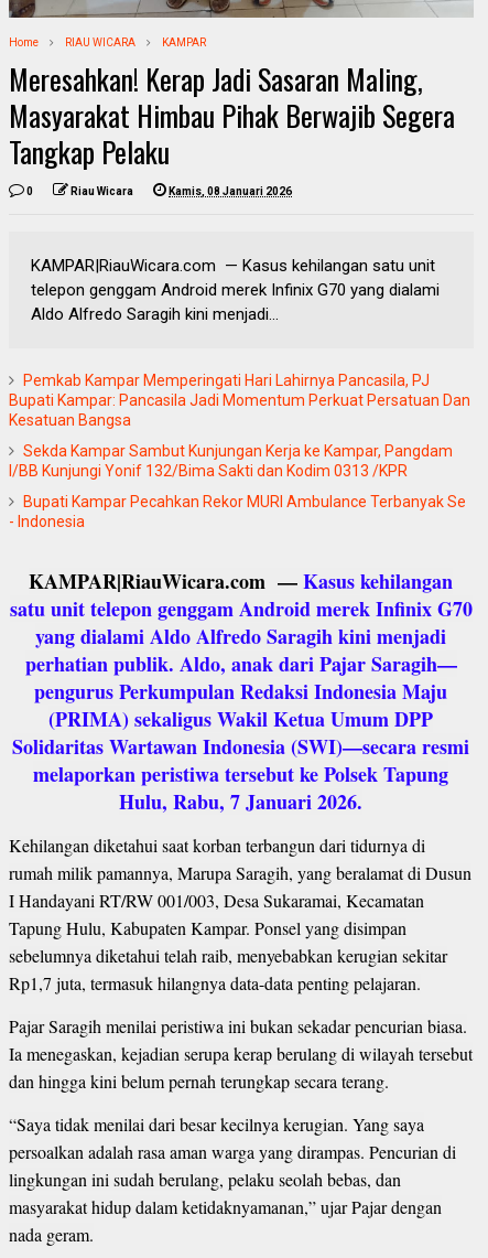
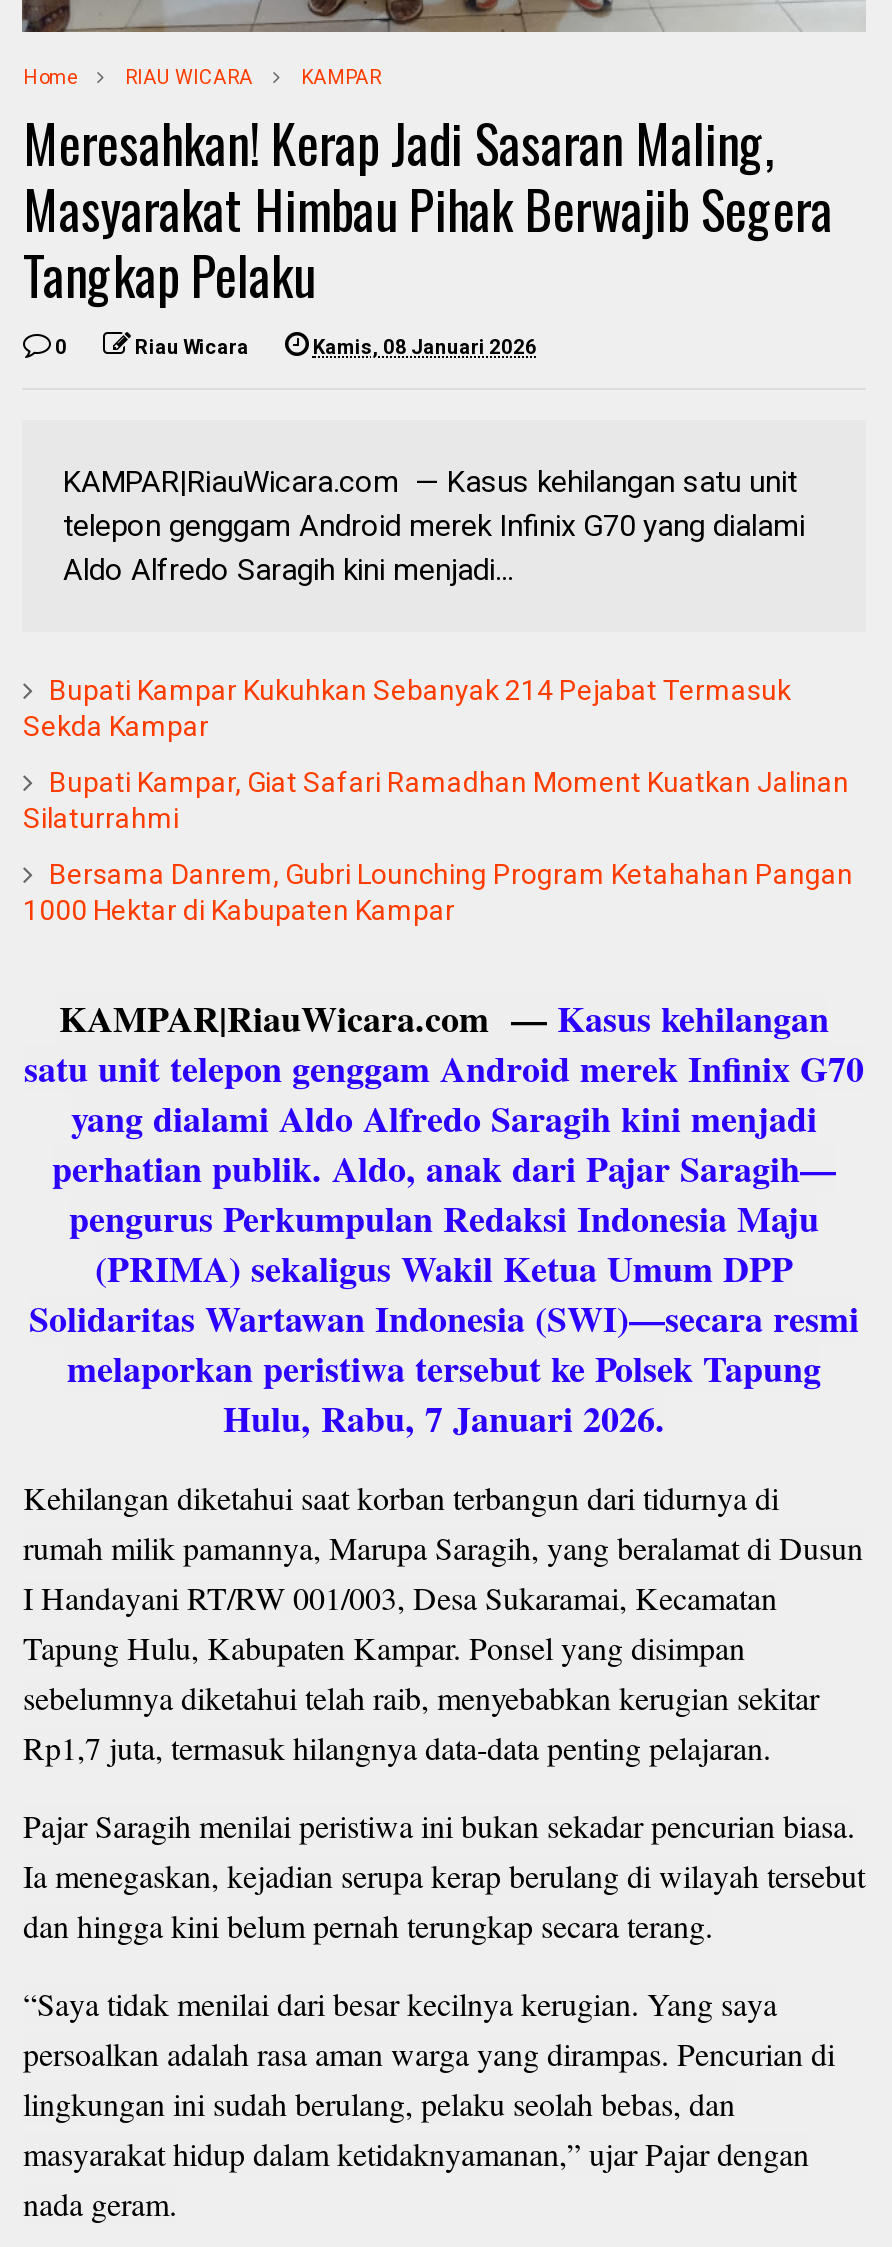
- Pemkab Kampar Memperingati Hari Lahirnya Pancasila, PJ
- Bupati Kampar: Pancasila Jadi Momentum Perkuat Persatuan Dan
- Kesatuan Bangsa
+ Bupati Kampar Kukuhkan Sebanyak 214 Pejabat Termasuk
+ Sekda Kampar

- Sekda Kampar Sambut Kunjungan Kerja ke Kampar, Pangdam
- I/BB Kunjungi Yonif 132/Bima Sakti dan Kodim 0313 /KPR
+ Bupati Kampar, Giat Safari Ramadhan Moment Kuatkan Jalinan
+ Silaturrahmi

- Bupati Kampar Pecahkan Rekor MURI Ambulance Terbanyak Se
- - Indonesia
+ Bersama Danrem, Gubri Lounching Program Ketahahan Pangan
+ 1000 Hektar di Kabupaten Kampar
